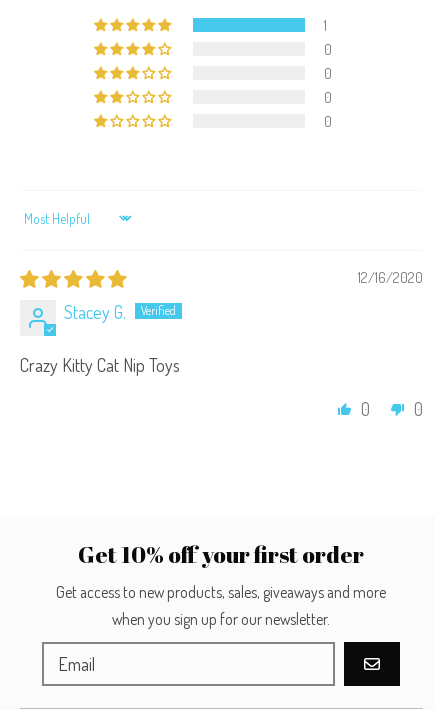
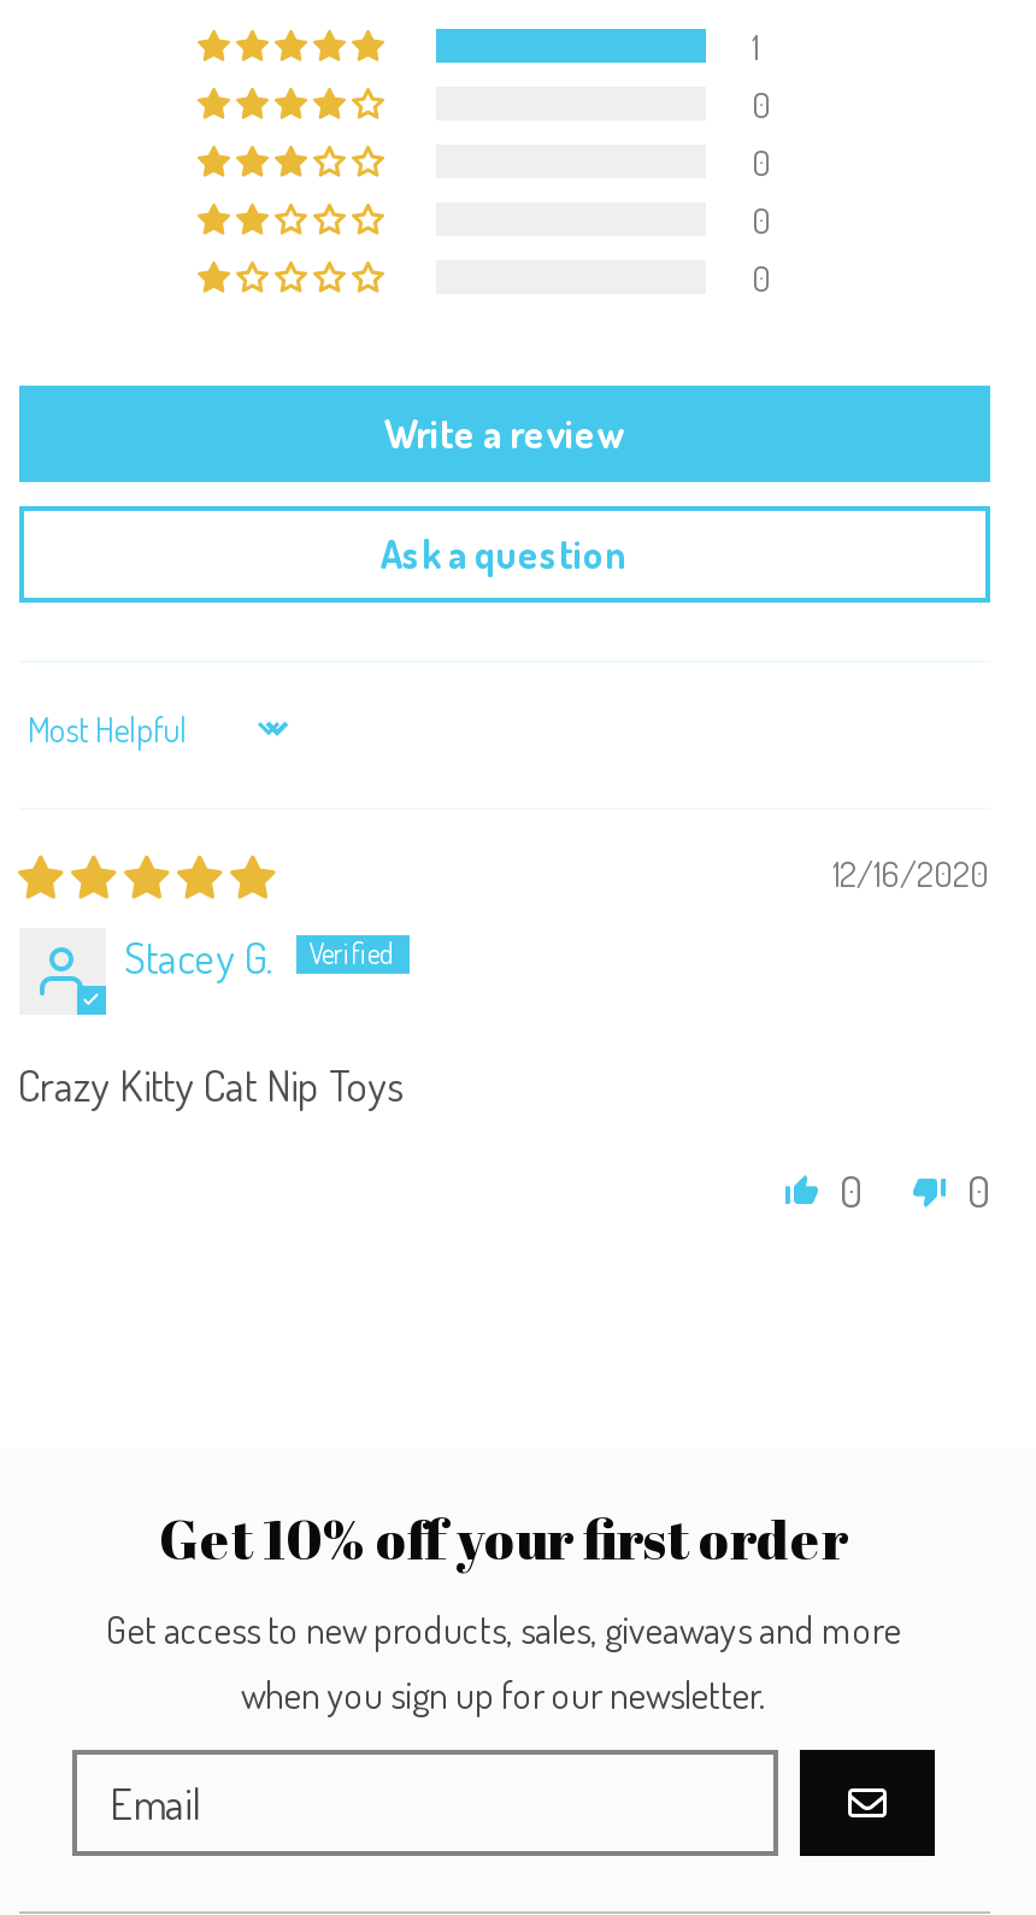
+ Write a review
+ Ask a question
